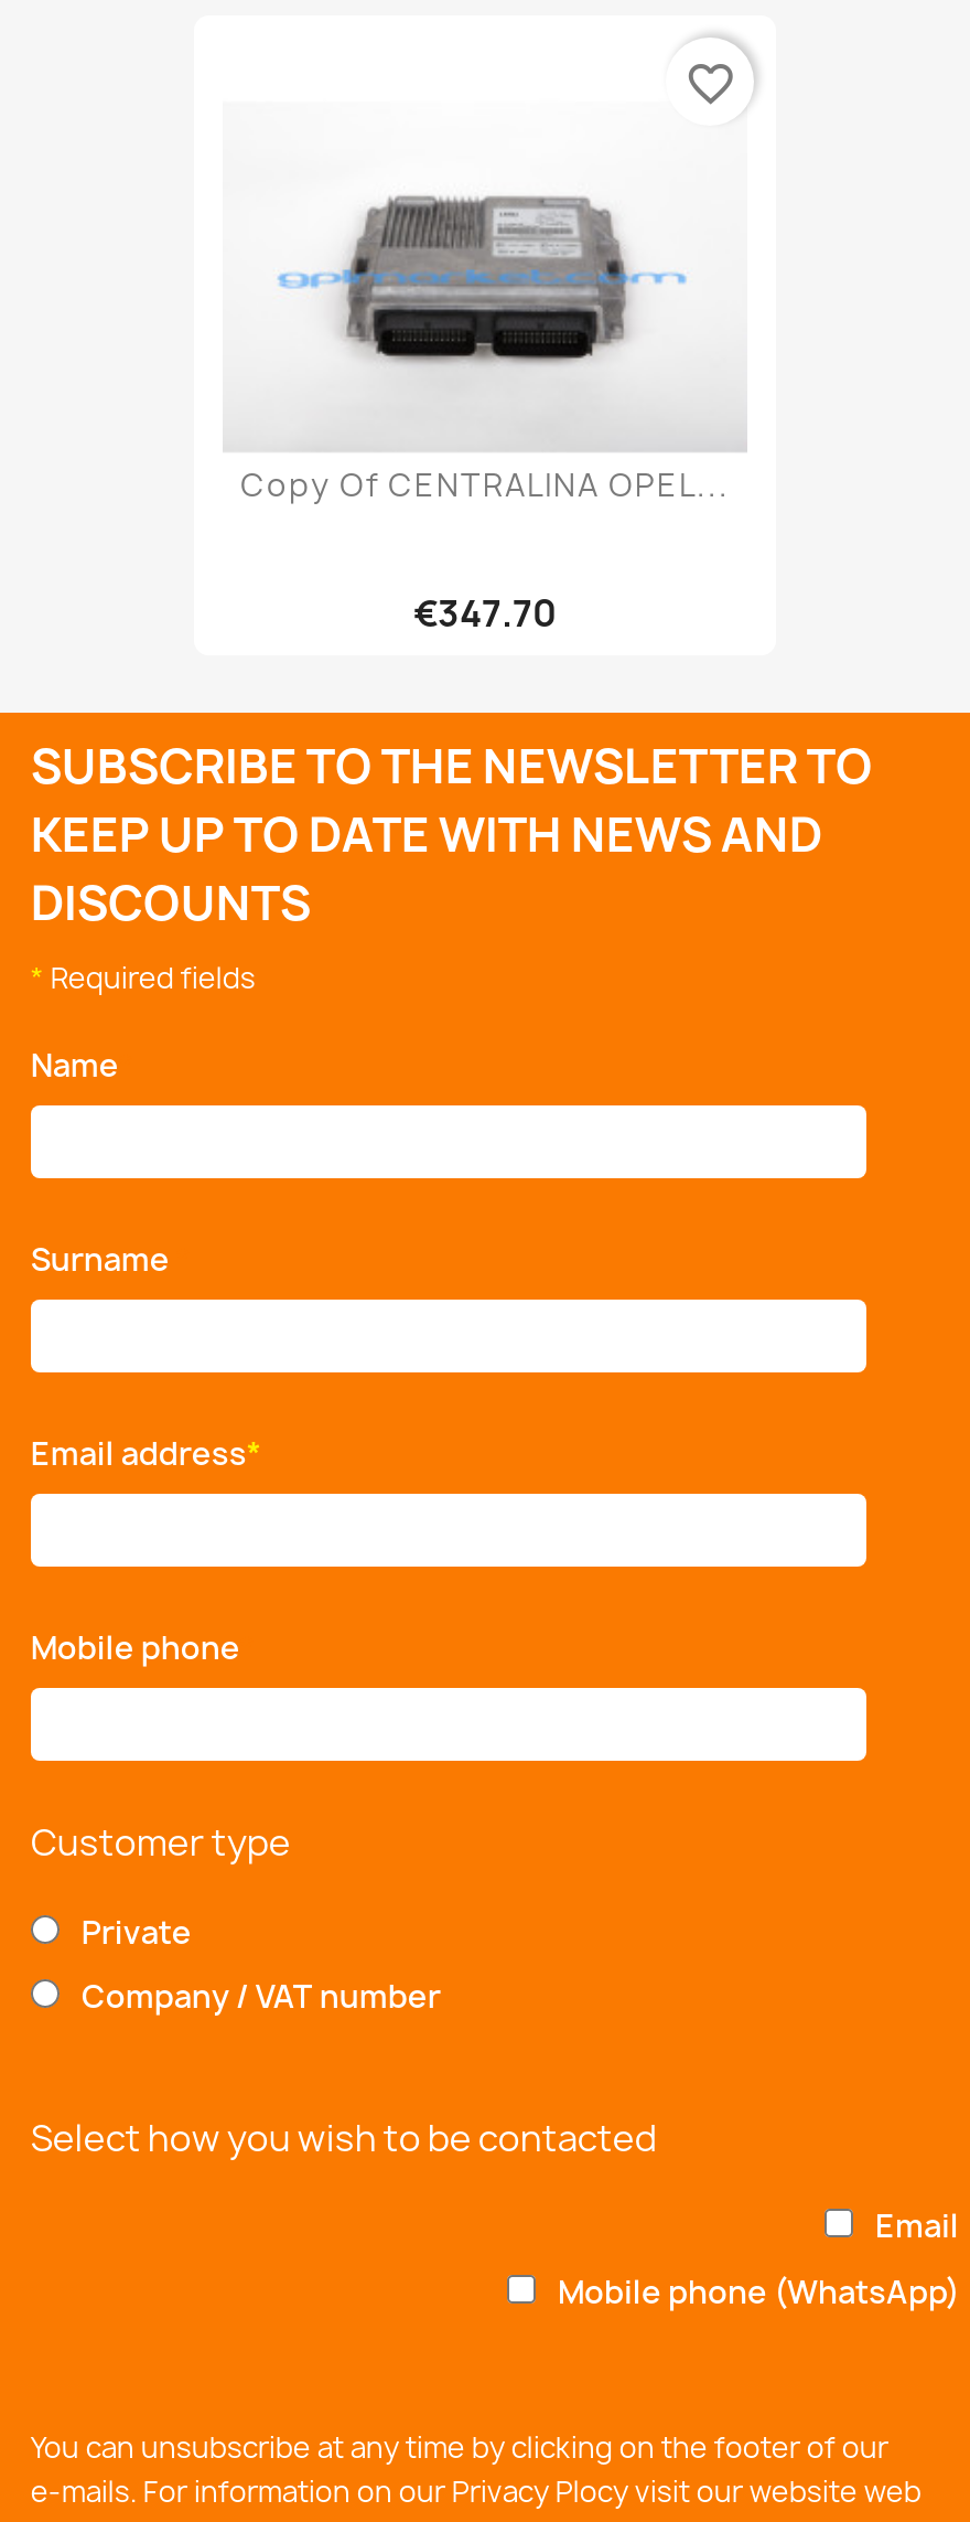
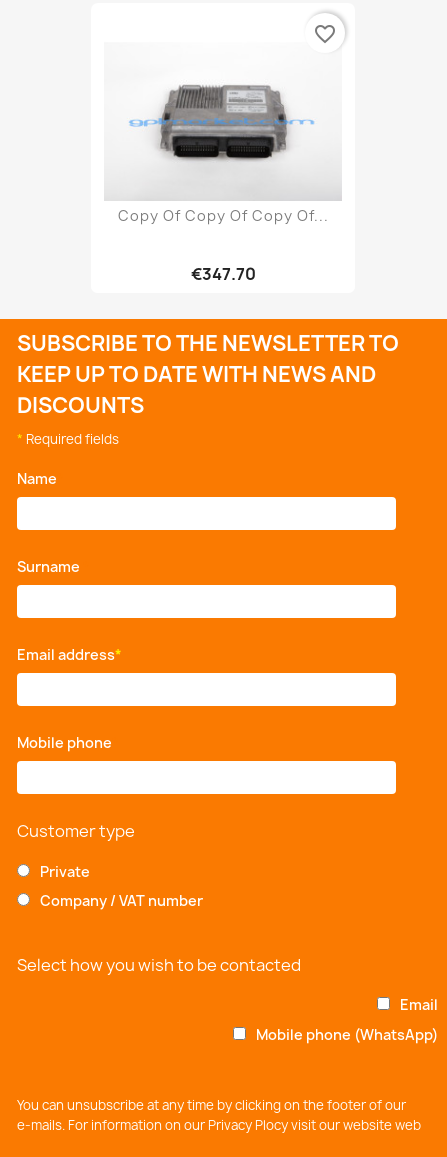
- Copy Of CENTRALINA OPEL...
+ Copy Of Copy Of Copy Of...
